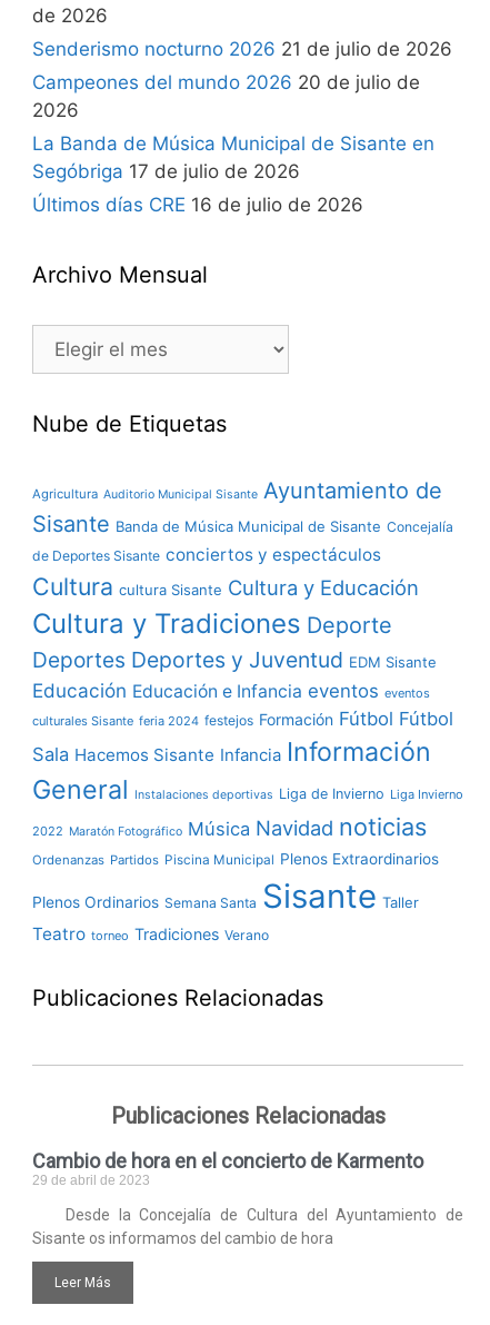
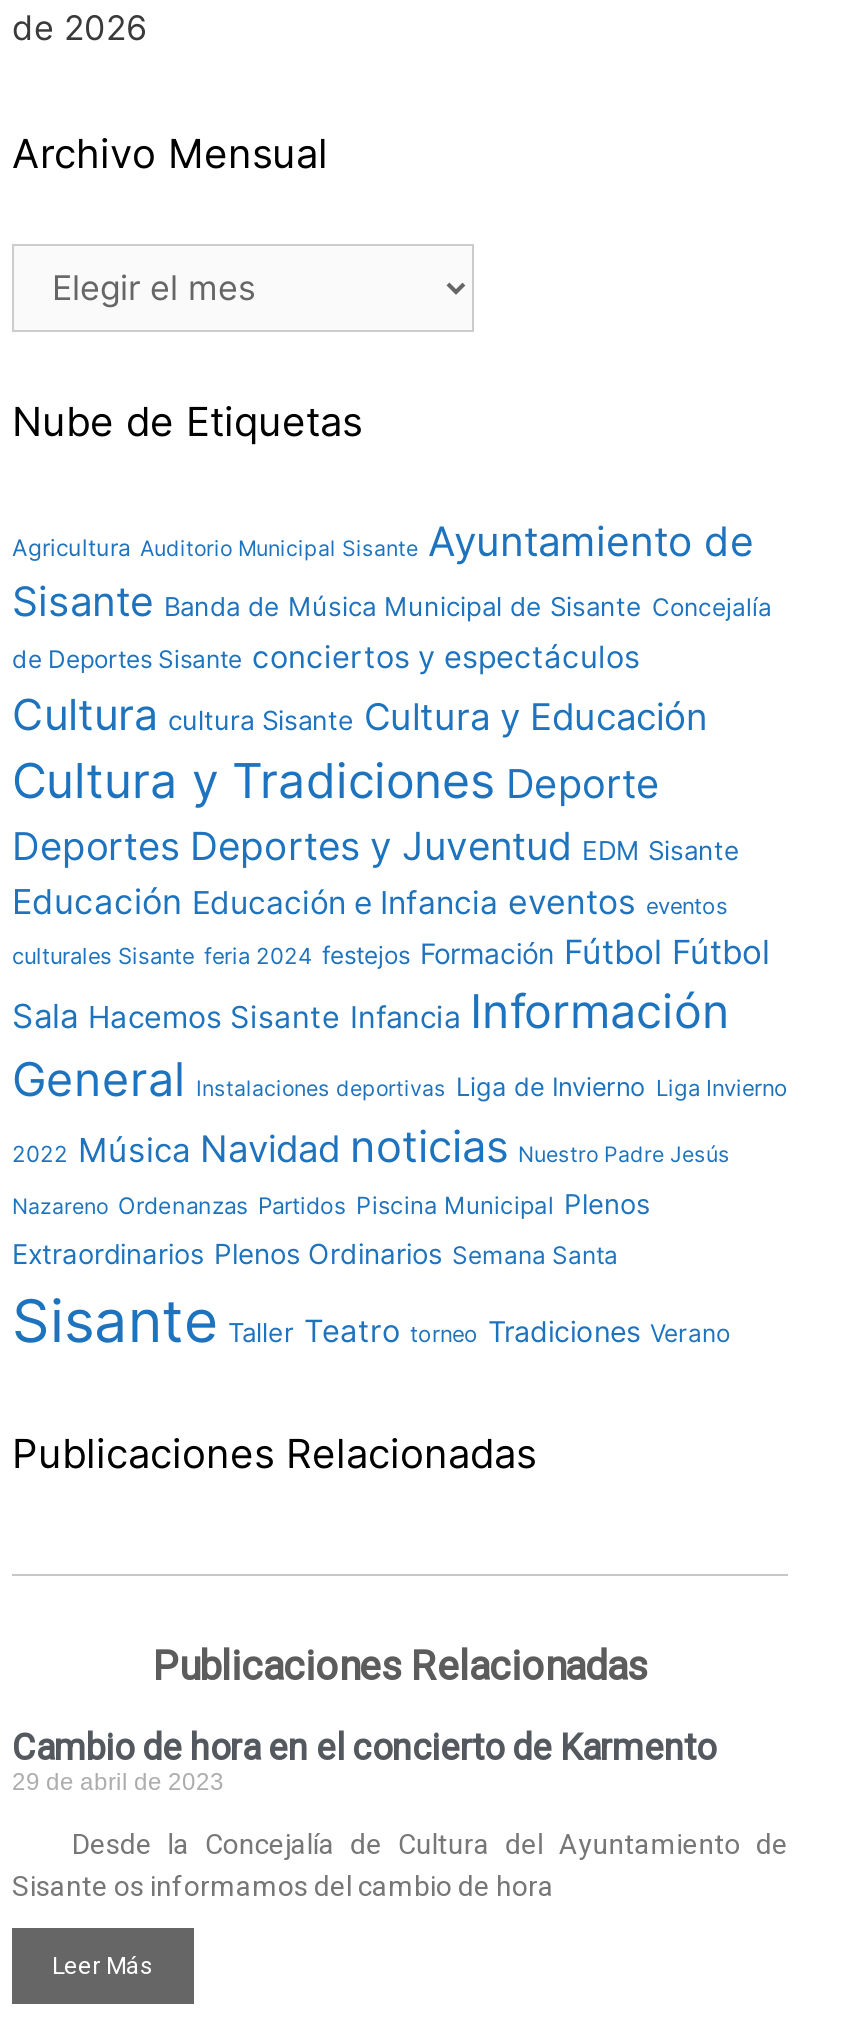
- Senderismo nocturno 2026 21 de julio de 2026
- Campeones del mundo 2026 20 de julio de
- 2026
- La Banda de Música Municipal de Sisante en
- Segóbriga 17 de julio de 2026
- Últimos días CRE 16 de julio de 2026

- 2022 Maratón Fotográfico Música Navidad noticias
- Ordenanzas Partidos Piscina Municipal Plenos Extraordinarios
- Plenos Ordinarios Semana Santa Sisante Taller
- Teatro torneo Tradiciones Verano
+ 2022 Música Navidad noticias Nuestro Padre Jesús
+ Nazareno Ordenanzas Partidos Piscina Municipal Plenos
+ Extraordinarios Plenos Ordinarios Semana Santa
+ Sisante Taller Teatro torneo Tradiciones Verano
